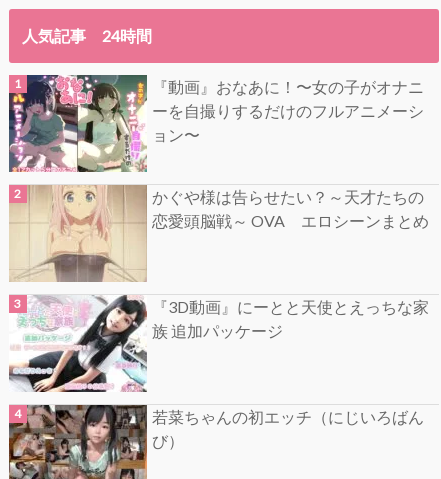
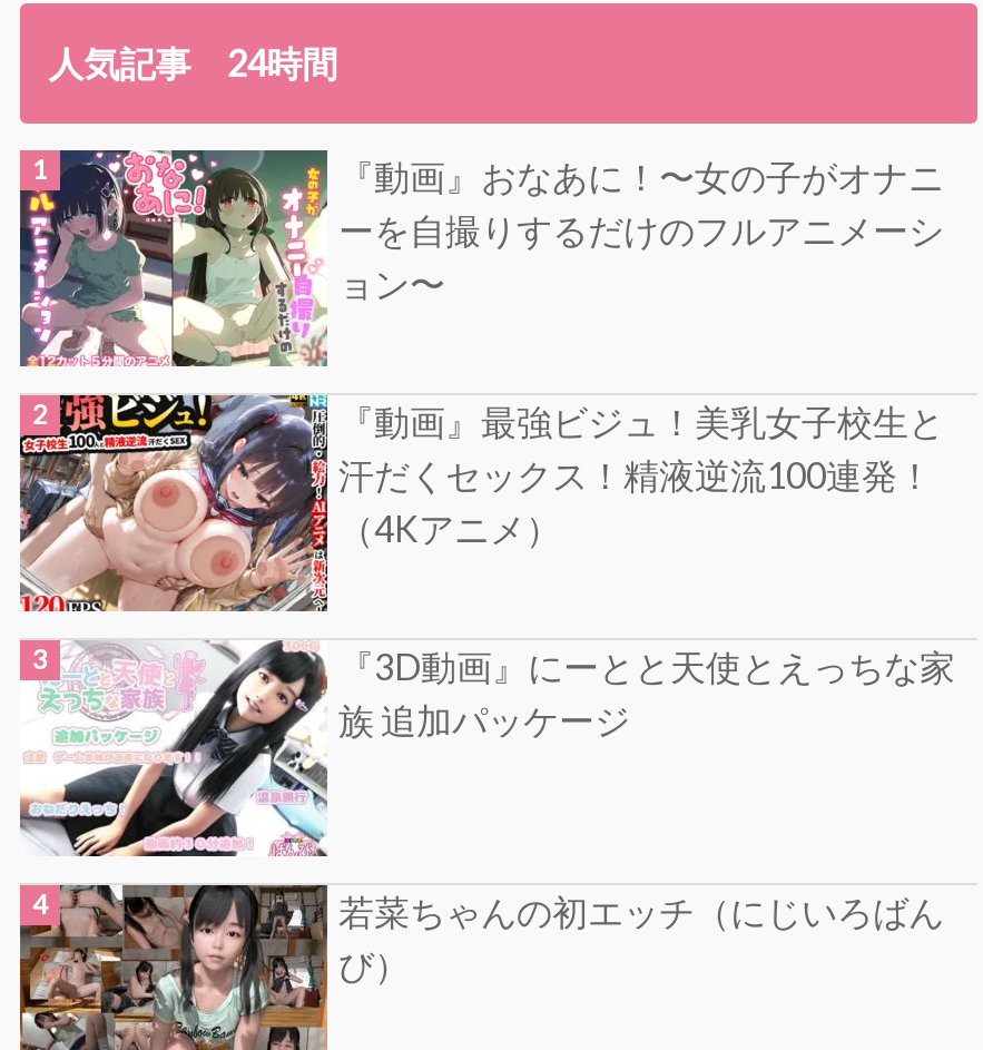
- [image]
- かぐや様は告らせたい？～天才たちの
- 恋愛頭脳戦～ OVA エロシーンまとめ
+ [image]
+ 『動画』最強ビジュ！美乳女子校生と
+ 汗だくセックス！精液逆流100連発！
+ （4Kアニメ）
